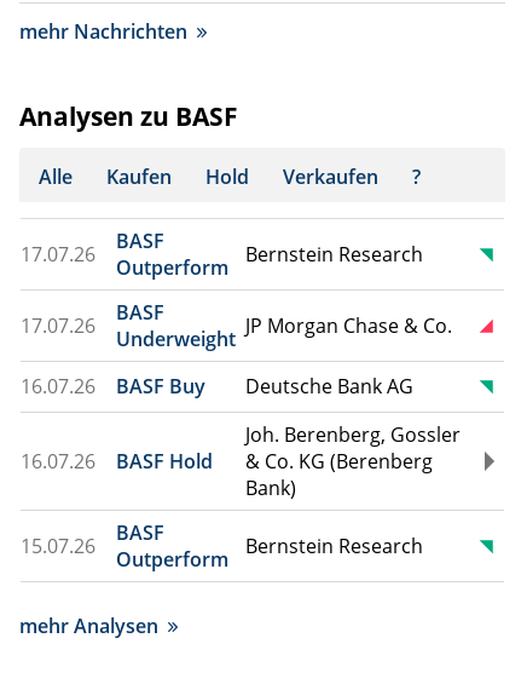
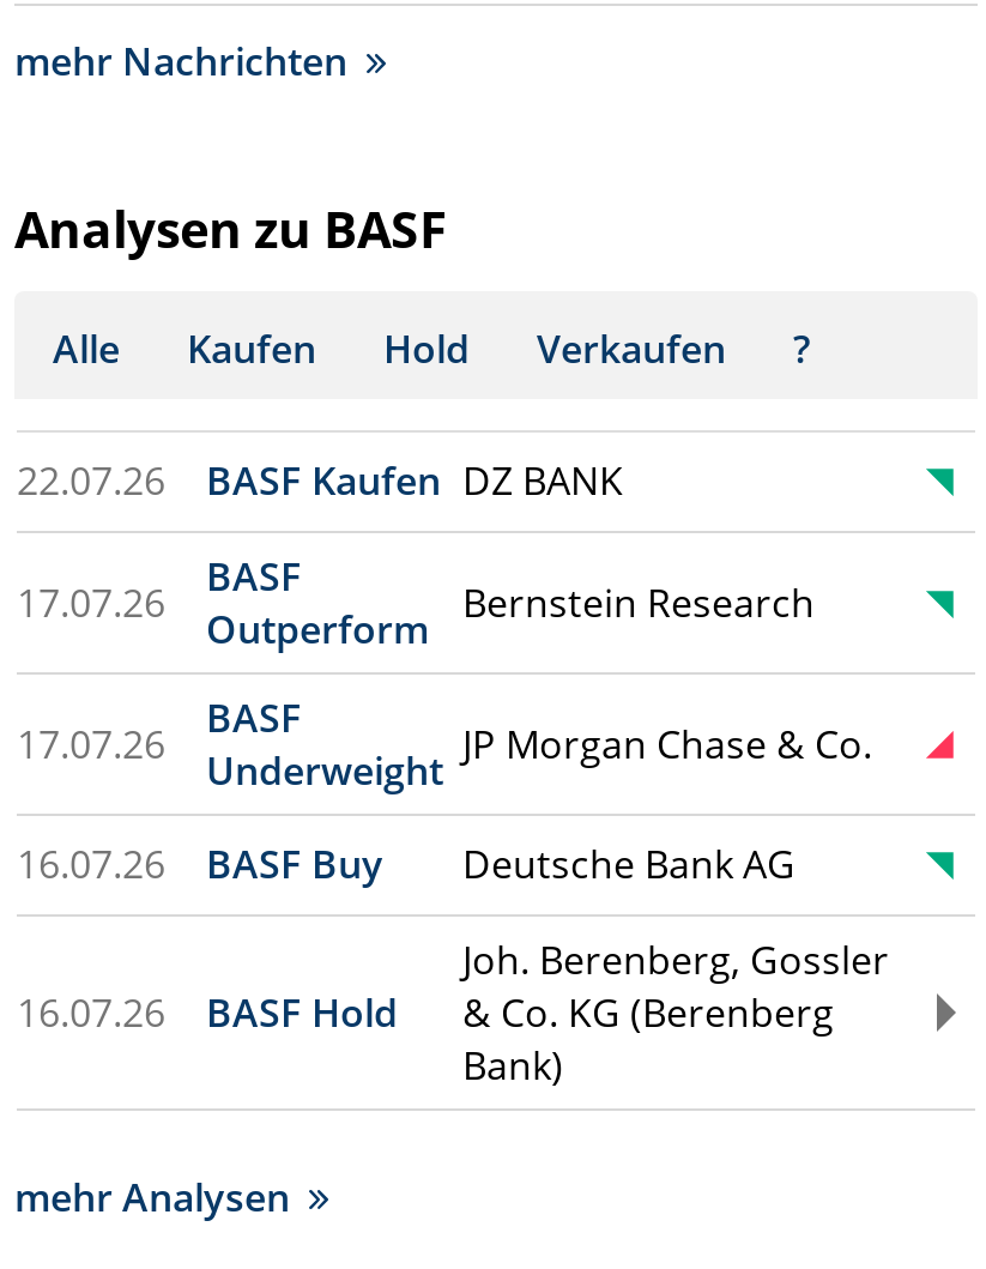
+ 22.07.26
+ BASF Kaufen DZ BANK

moved down: 17.07.26 | BASF | Outperform | ... | & Co. KG (Berenberg | Bank)

- 15.07.26
- BASF
- Outperform
- Bernstein Research
